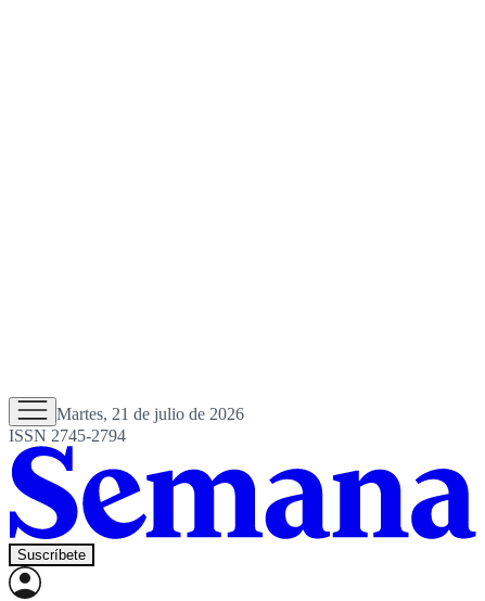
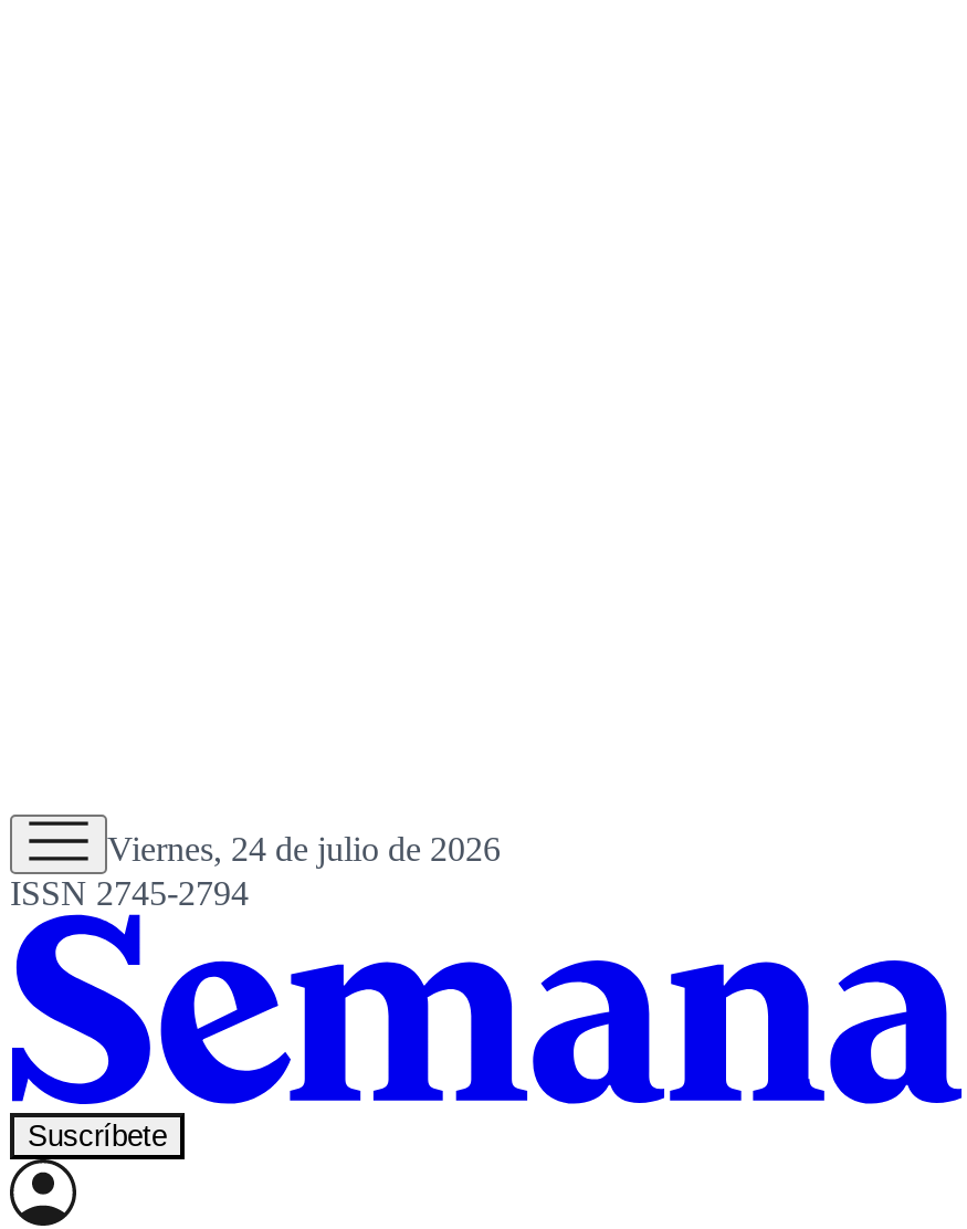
- Martes, 21 de julio de 2026
+ Viernes, 24 de julio de 2026
